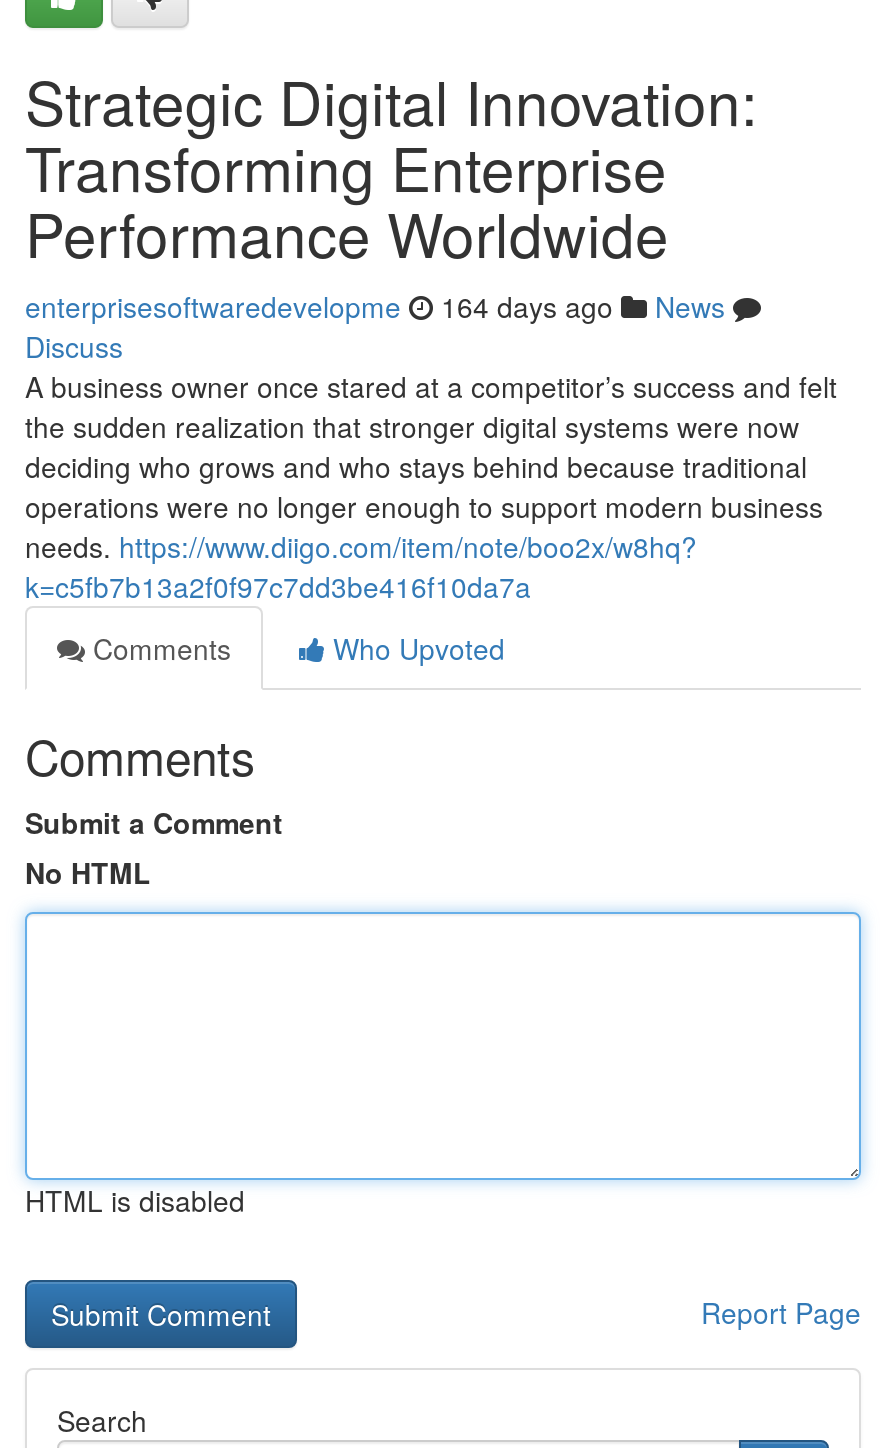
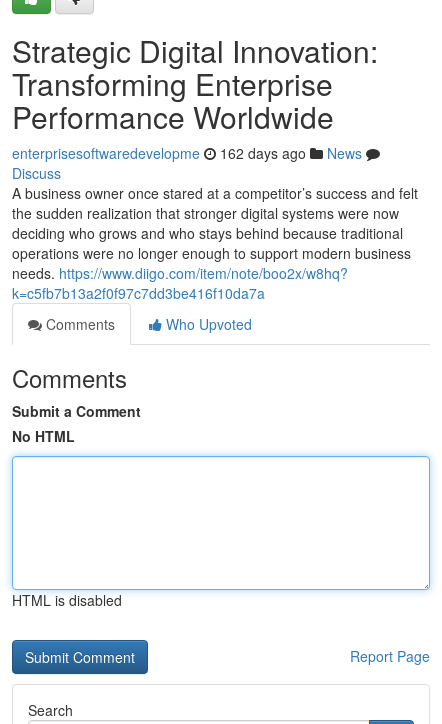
- enterprisesoftwaredevelopme 164 days ago News
+ enterprisesoftwaredevelopme 162 days ago News
